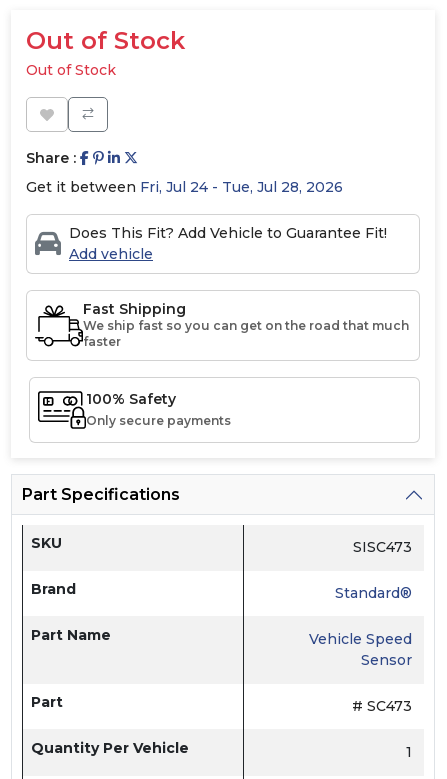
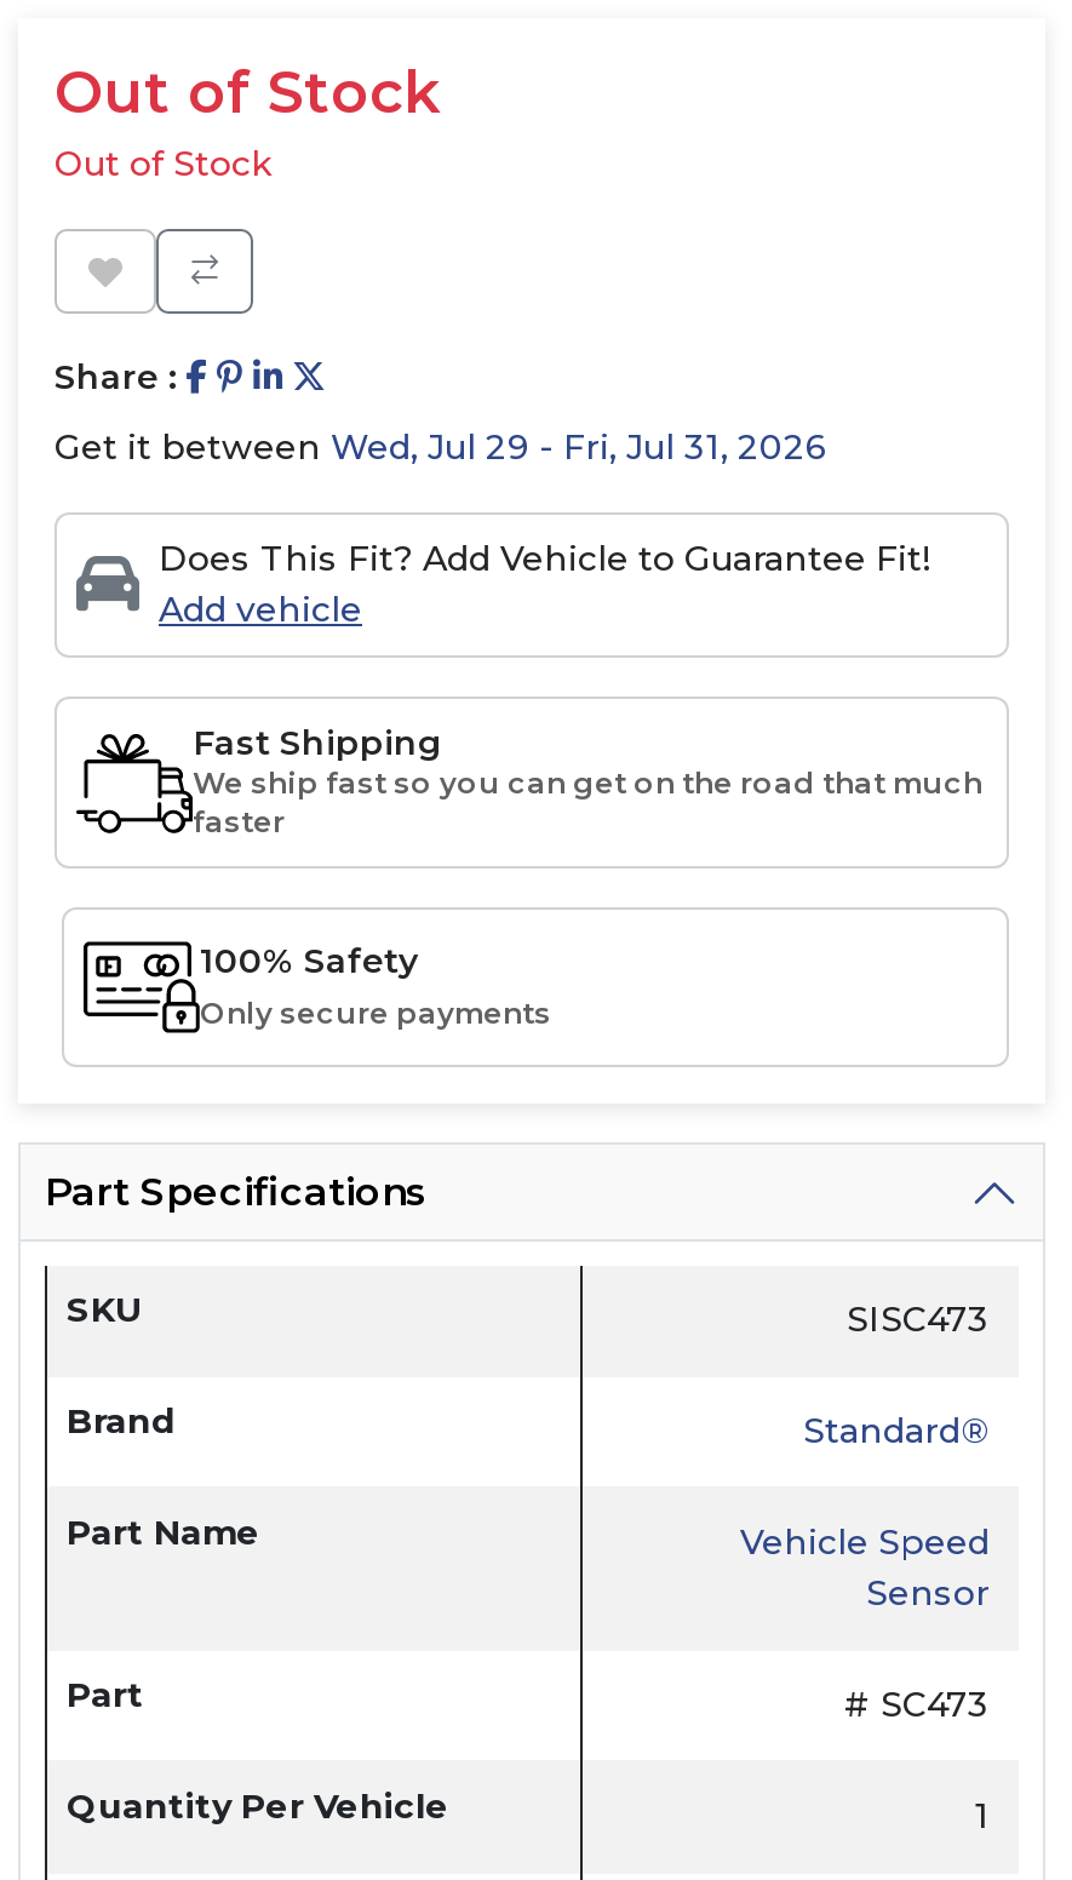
- Get it between Fri, Jul 24 - Tue, Jul 28, 2026
+ Get it between Wed, Jul 29 - Fri, Jul 31, 2026
